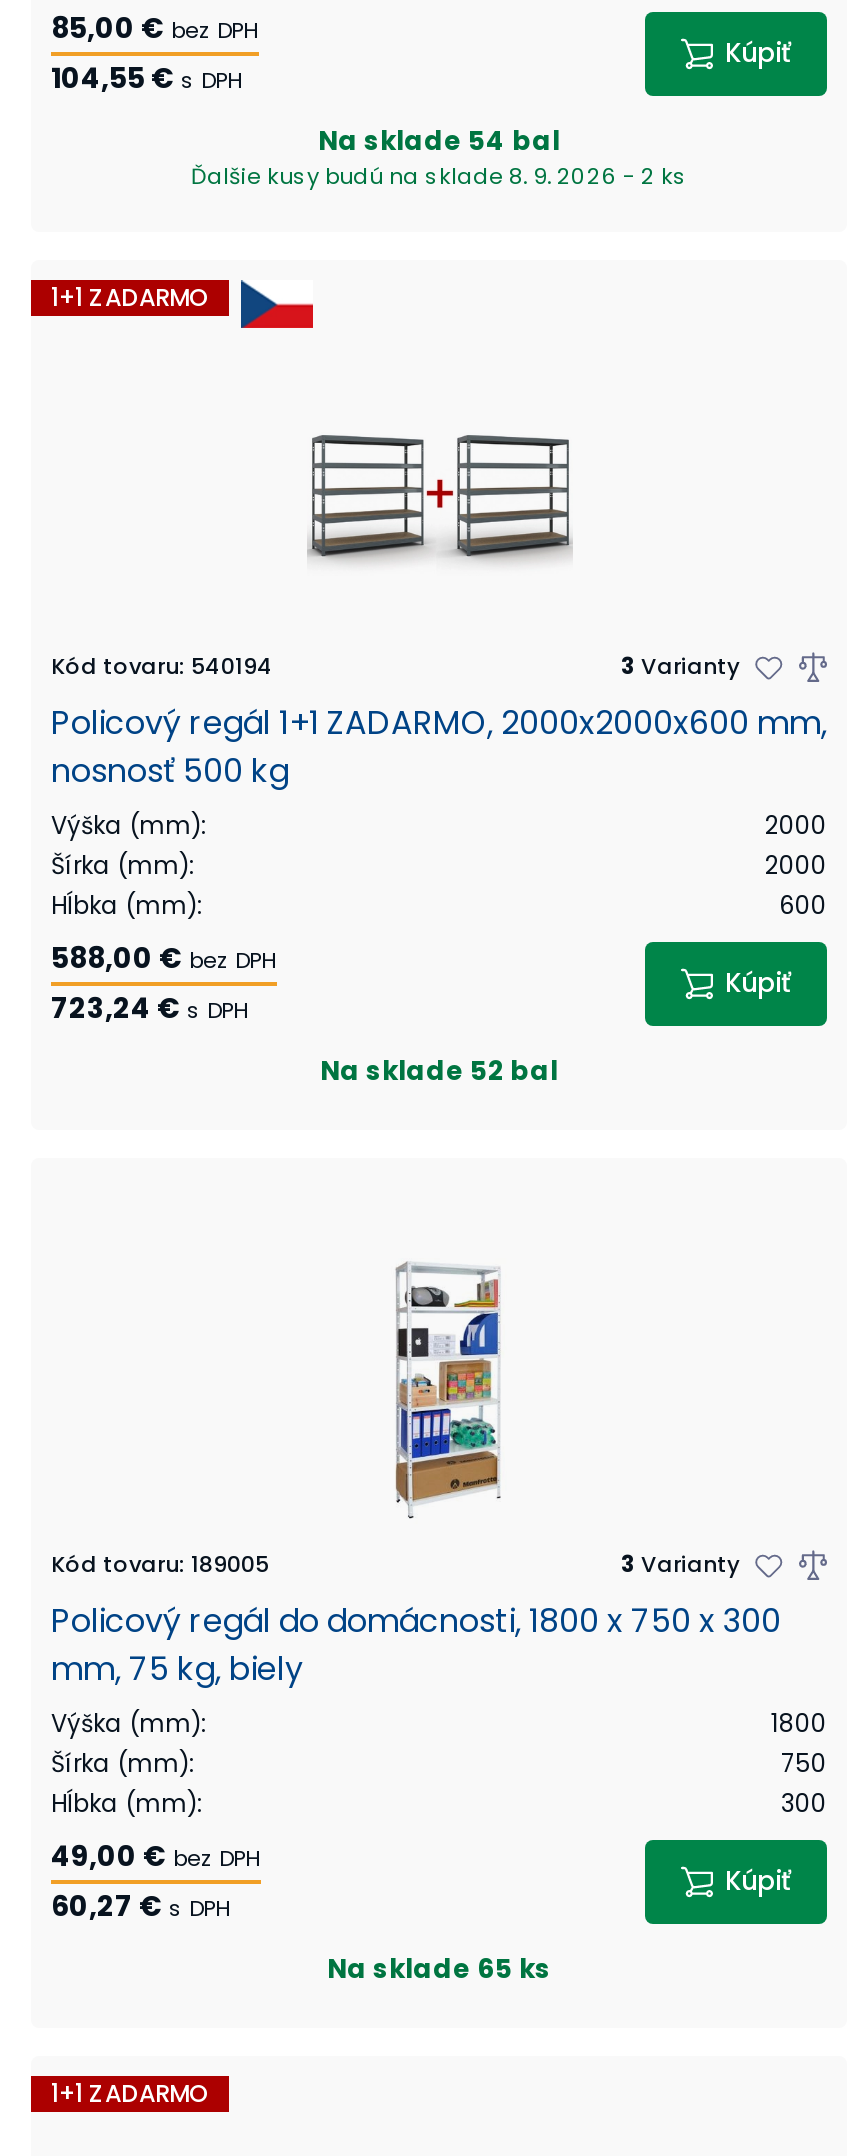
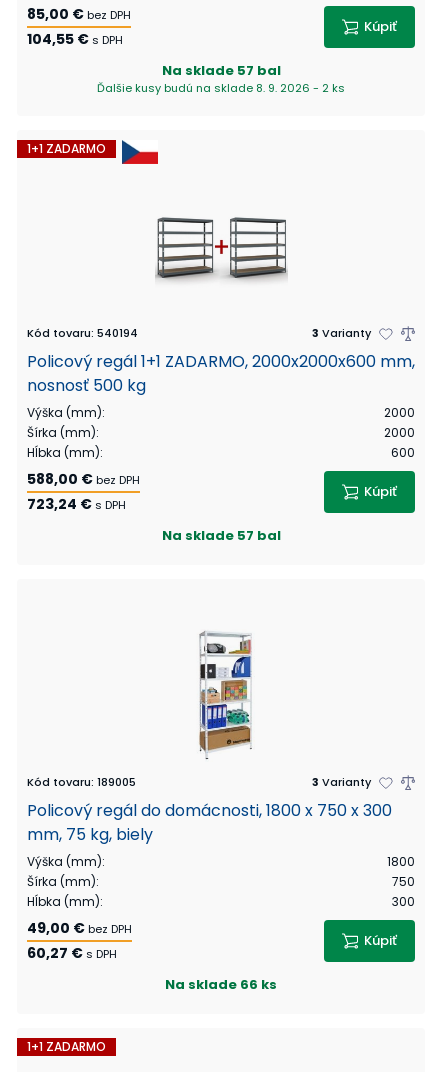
- Na sklade 54 bal
+ Na sklade 57 bal

- Na sklade 52 bal
+ Na sklade 57 bal

- Na sklade 65 ks
+ Na sklade 66 ks
